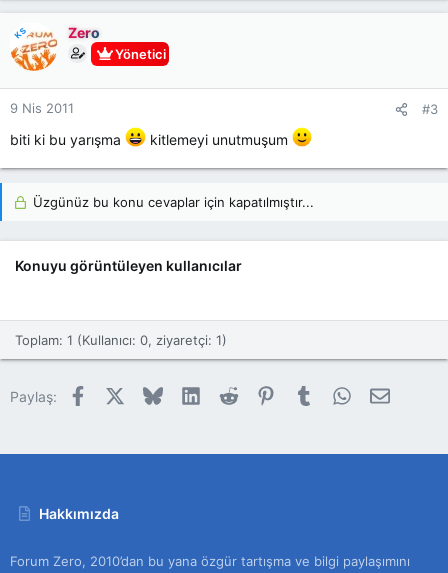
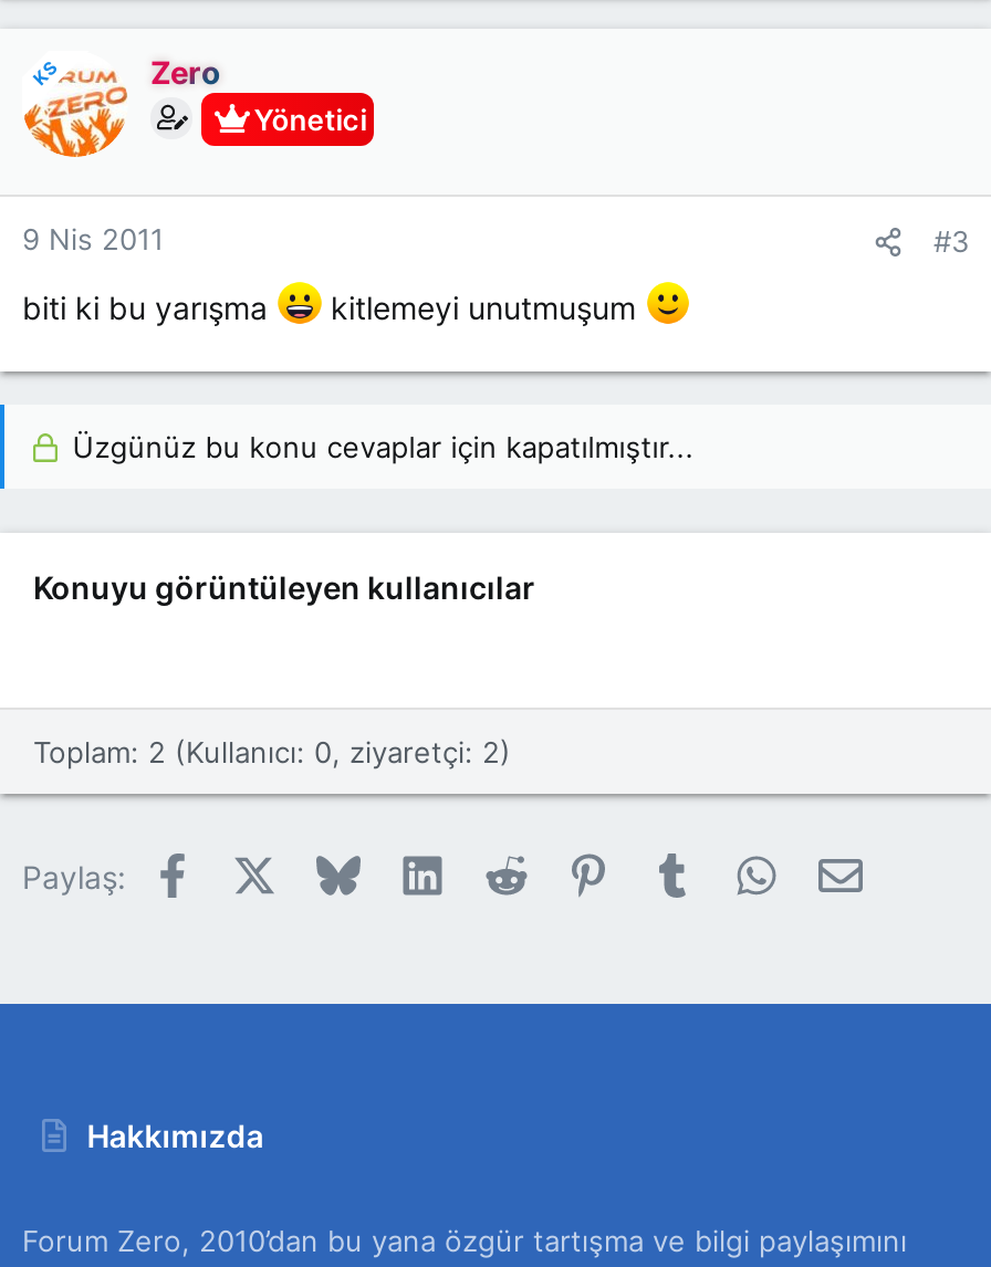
- Toplam: 1 (Kullanıcı: 0, ziyaretçi: 1)
+ Toplam: 2 (Kullanıcı: 0, ziyaretçi: 2)
